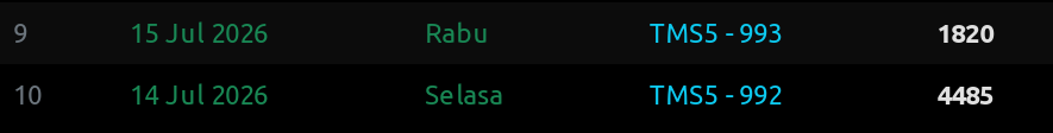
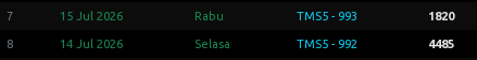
- 9
+ 7

- 10
+ 8
